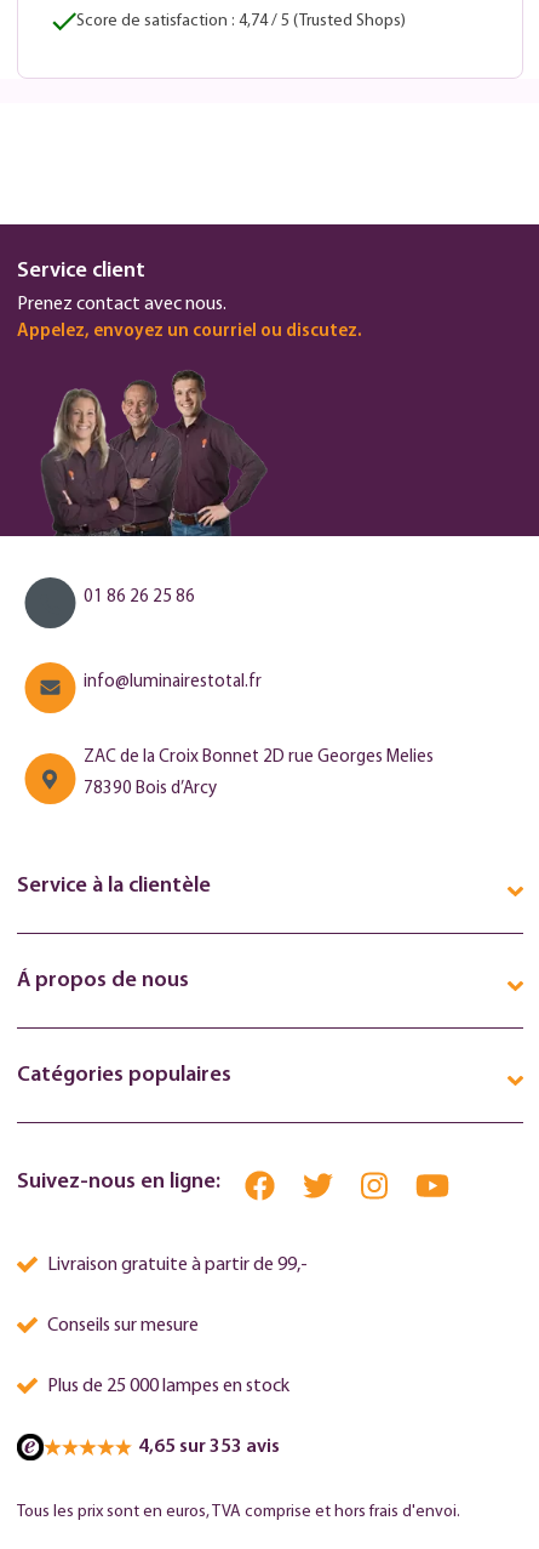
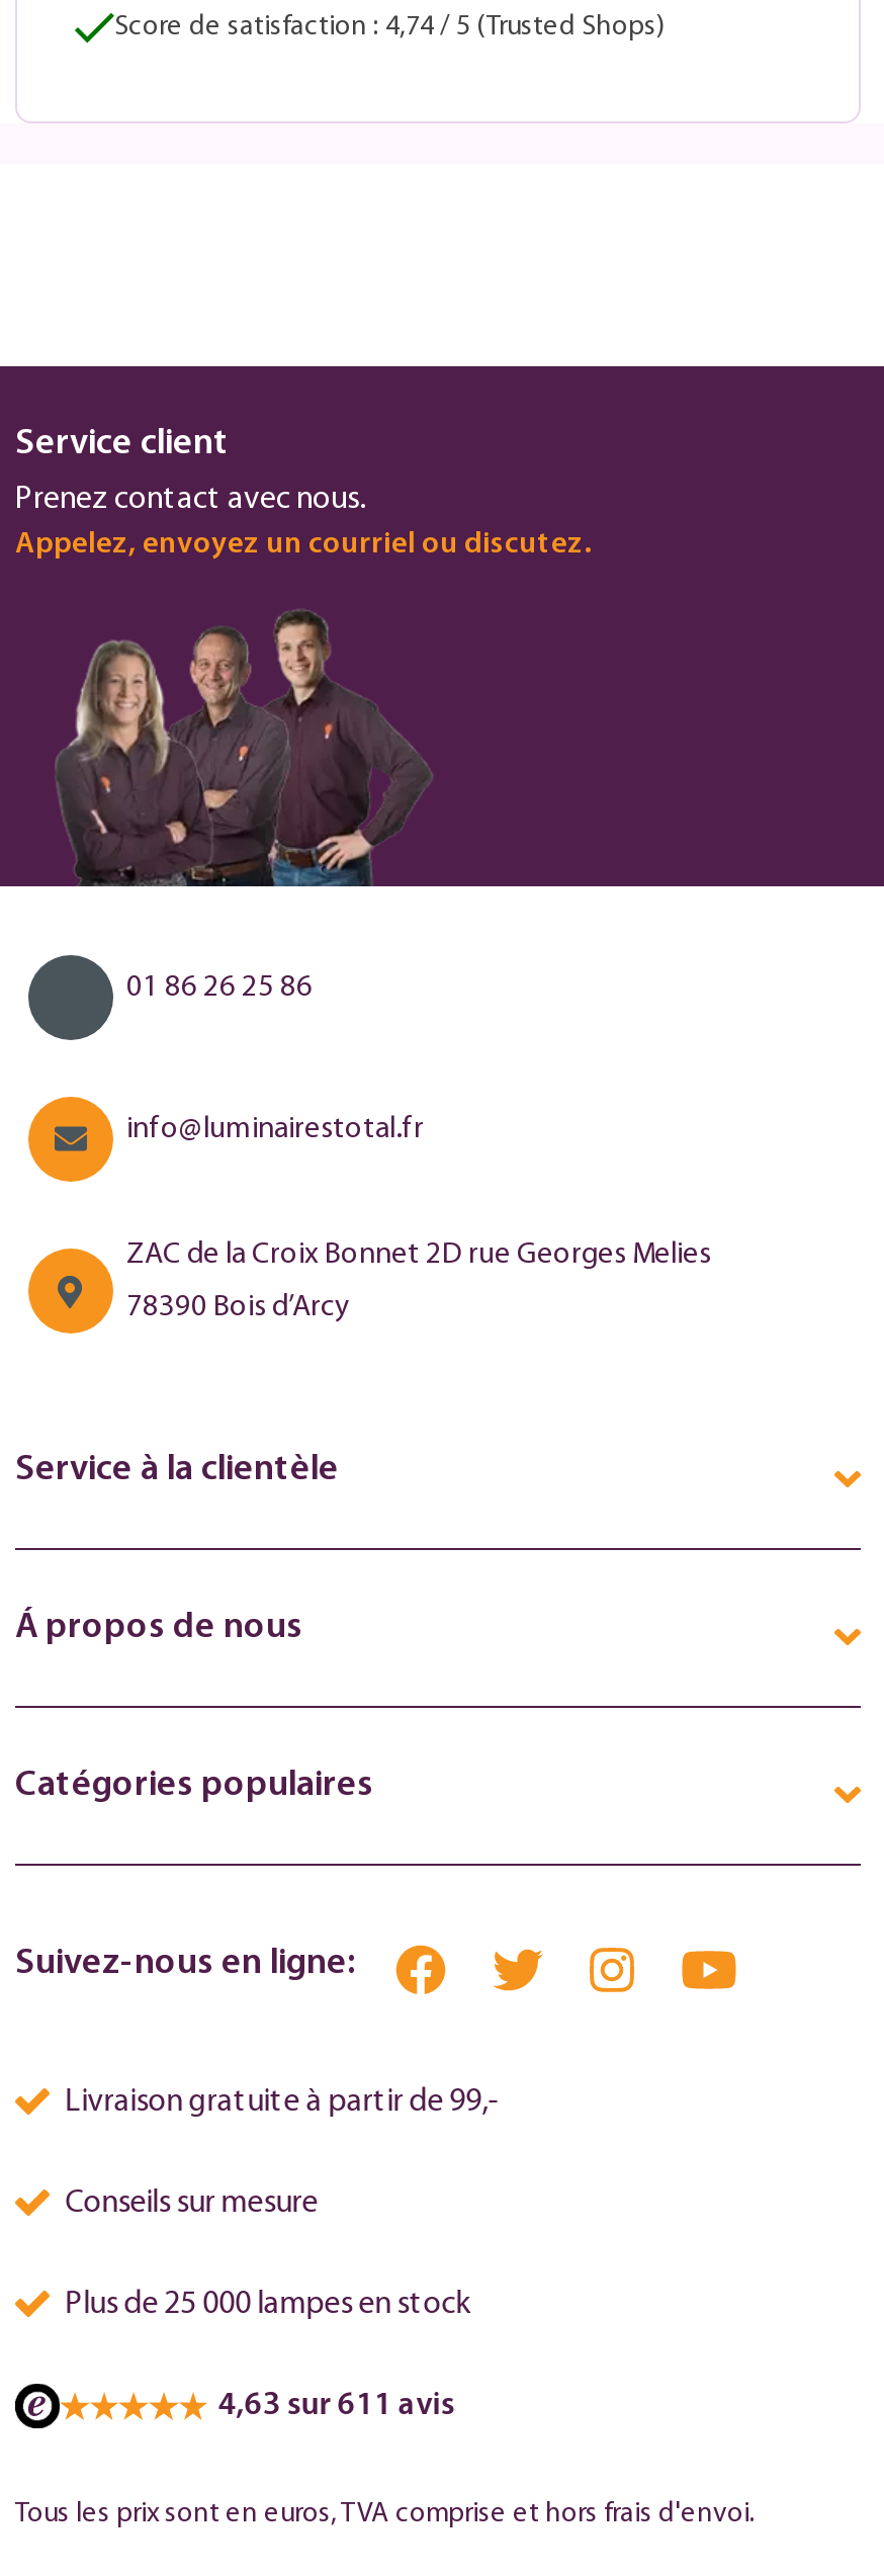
- 4,65 sur 353 avis
+ 4,63 sur 611 avis
